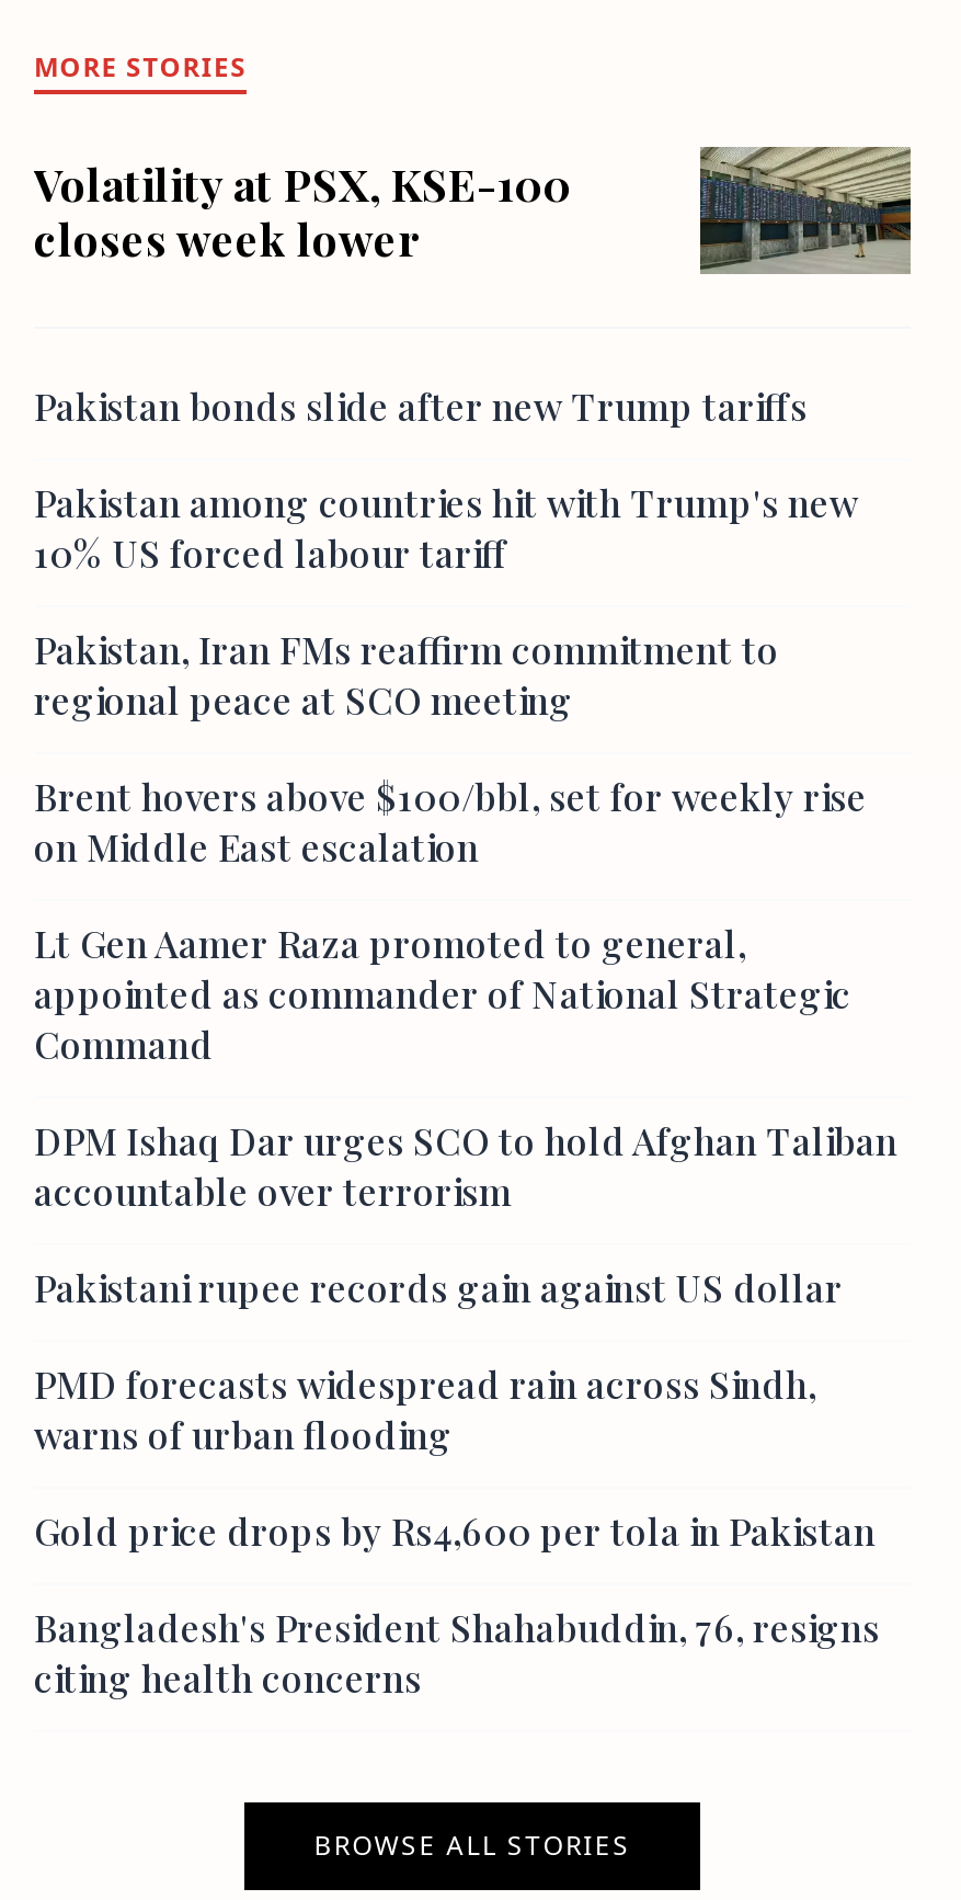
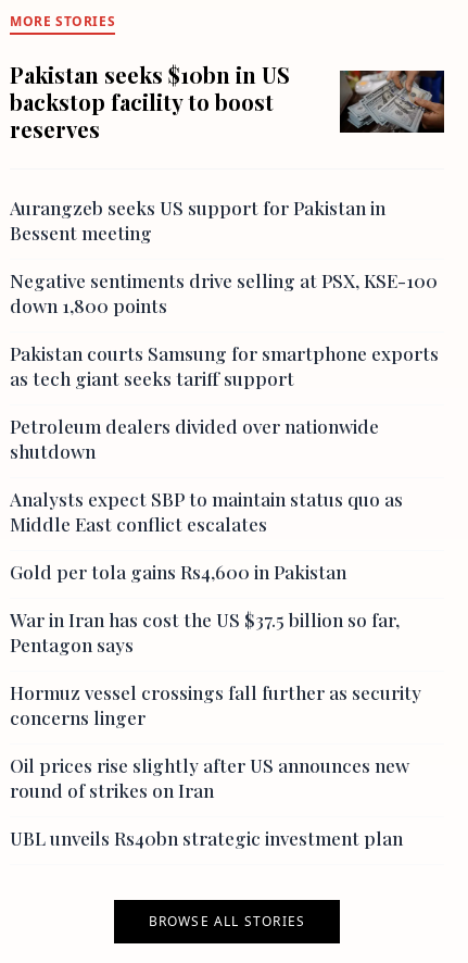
- Volatility at PSX, KSE-100
- closes week lower
+ Pakistan seeks $10bn in US
+ backstop facility to boost
+ reserves

- [image]
+ [image]

- Pakistan bonds slide after new Trump tariffs
+ Aurangzeb seeks US support for Pakistan in
+ Bessent meeting

- Pakistan among countries hit with Trump's new
- 10% US forced labour tariff
+ Negative sentiments drive selling at PSX, KSE-100
+ down 1,800 points

- Pakistan, Iran FMs reaffirm commitment to
- regional peace at SCO meeting
+ Pakistan courts Samsung for smartphone exports
+ as tech giant seeks tariff support

- Brent hovers above $100/bbl, set for weekly rise
- on Middle East escalation
+ Petroleum dealers divided over nationwide
+ shutdown

- Lt Gen Aamer Raza promoted to general,
- appointed as commander of National Strategic
- Command
+ Analysts expect SBP to maintain status quo as
+ Middle East conflict escalates

- DPM Ishaq Dar urges SCO to hold Afghan Taliban
- accountable over terrorism
+ Gold per tola gains Rs4,600 in Pakistan

- Pakistani rupee records gain against US dollar
+ War in Iran has cost the US $37.5 billion so far,
+ Pentagon says

- PMD forecasts widespread rain across Sindh,
- warns of urban flooding
+ Hormuz vessel crossings fall further as security
+ concerns linger

- Gold price drops by Rs4,600 per tola in Pakistan
+ Oil prices rise slightly after US announces new
+ round of strikes on Iran

- Bangladesh's President Shahabuddin, 76, resigns
- citing health concerns
+ UBL unveils Rs40bn strategic investment plan
